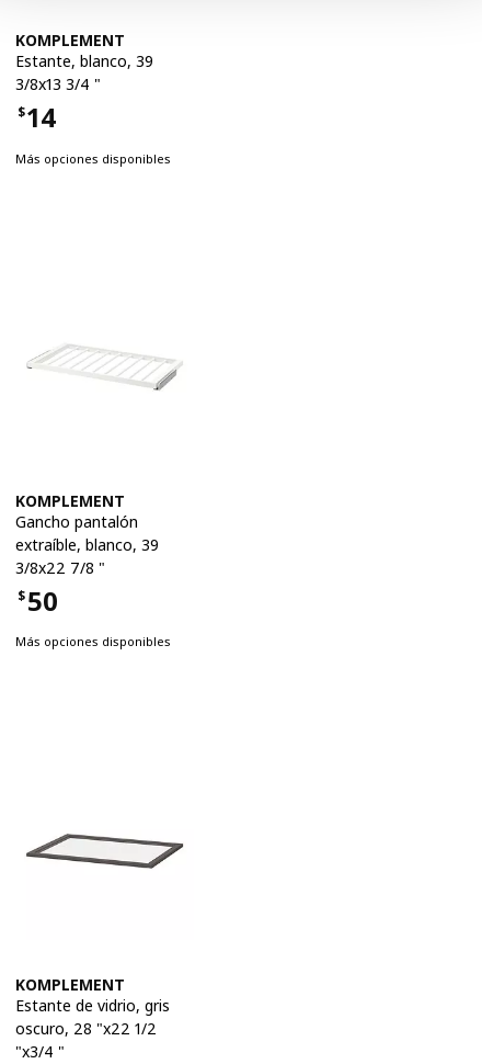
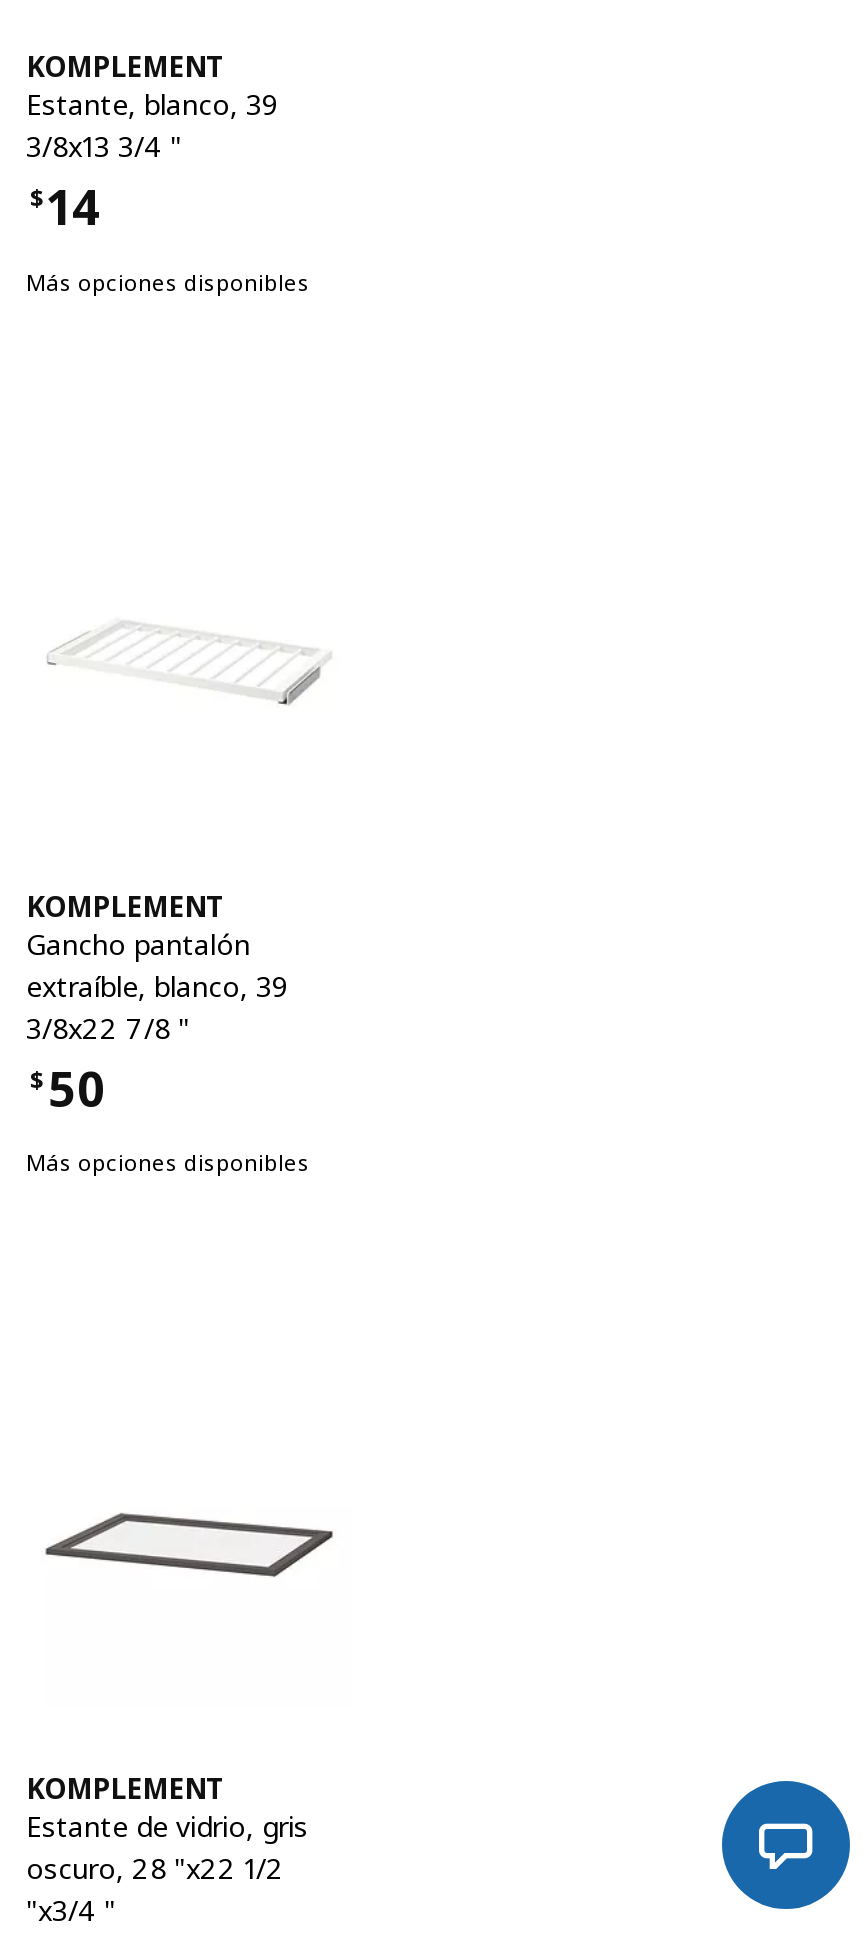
+ [image]
